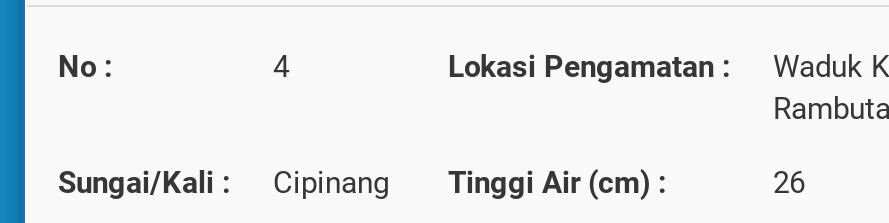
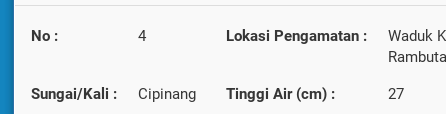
- 26
+ 27
